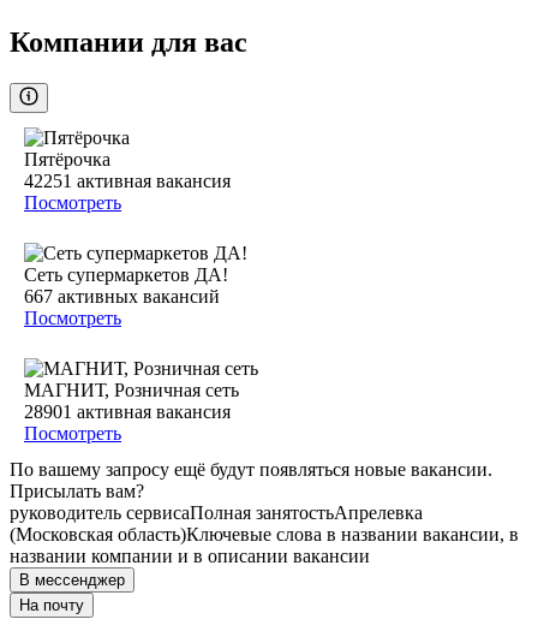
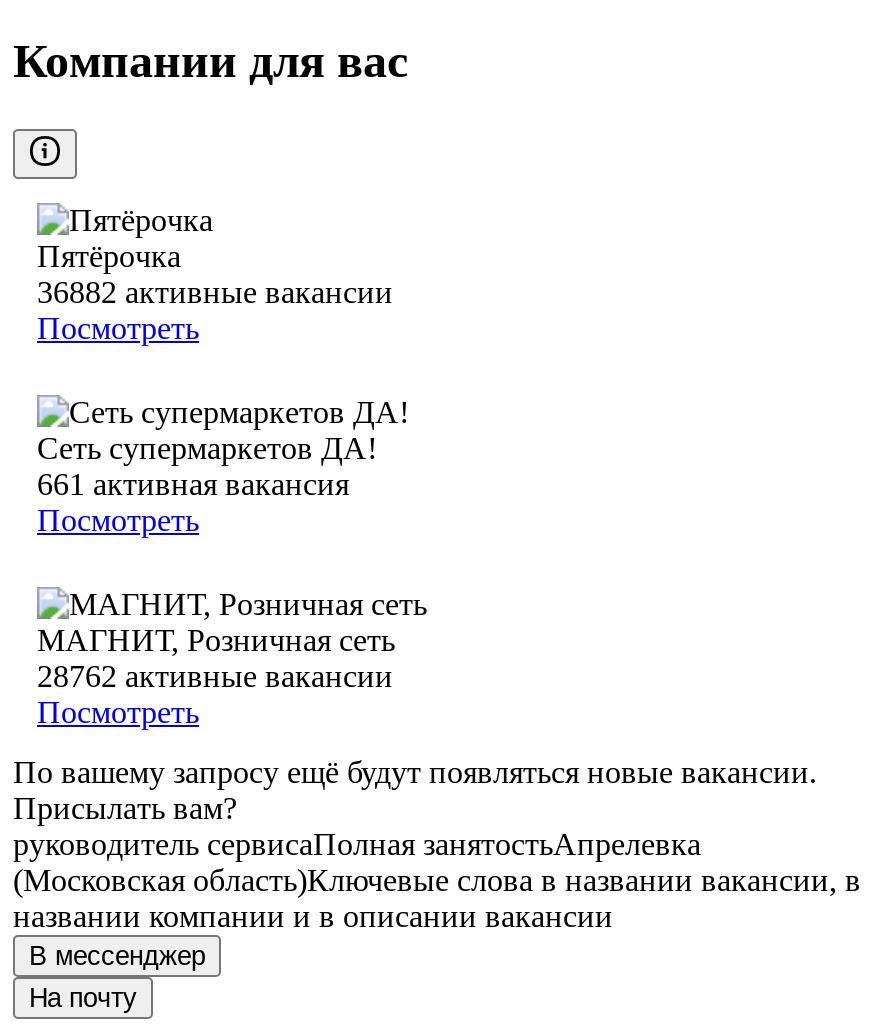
- 42251 активная вакансия
+ 36882 активные вакансии

- 667 активных вакансий
+ 661 активная вакансия

- 28901 активная вакансия
+ 28762 активные вакансии
